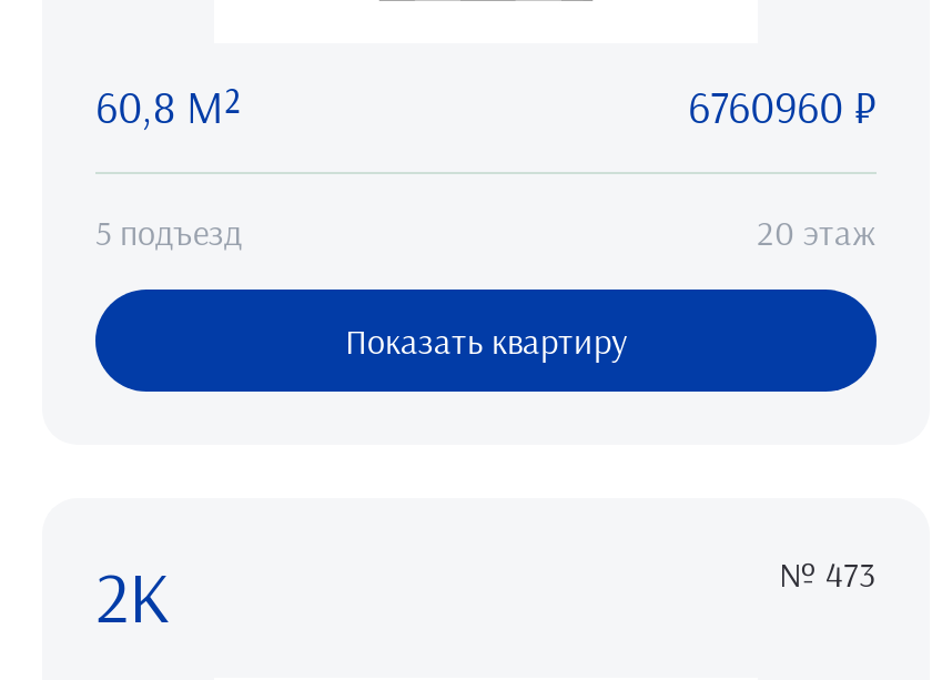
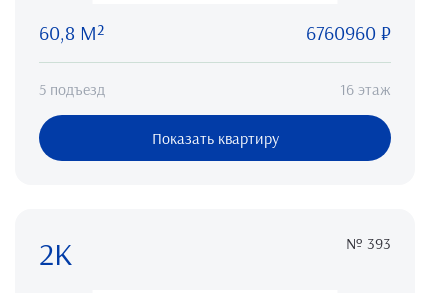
- 20 этаж
+ 16 этаж

- № 473
+ № 393
